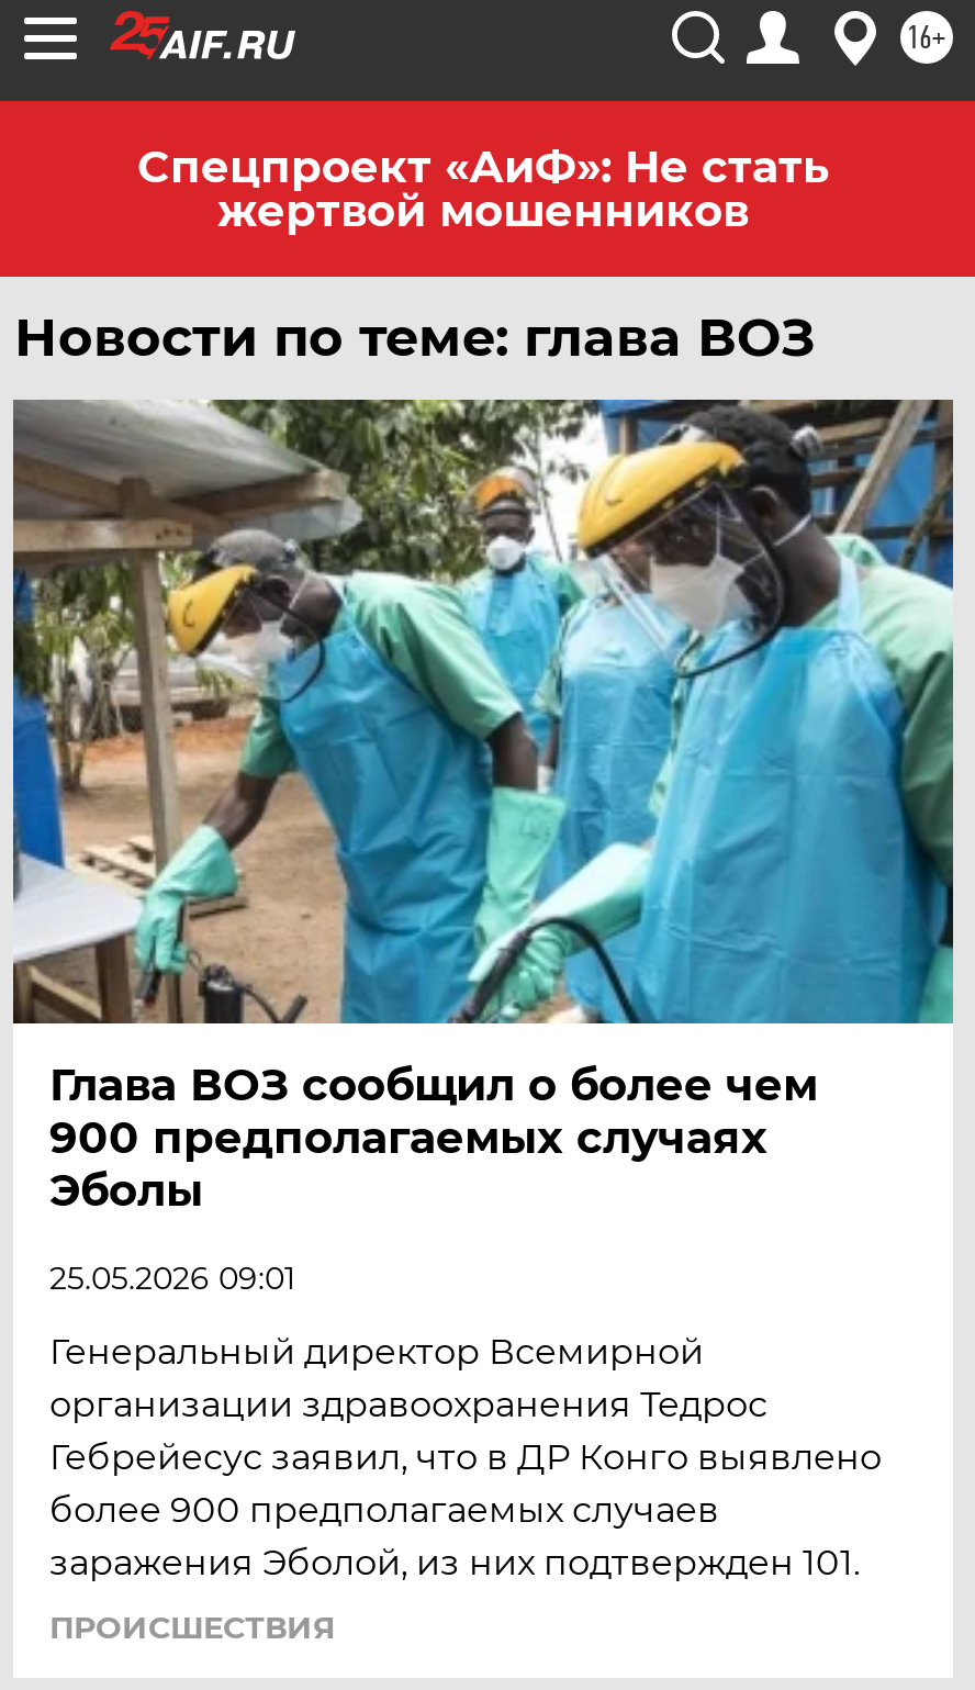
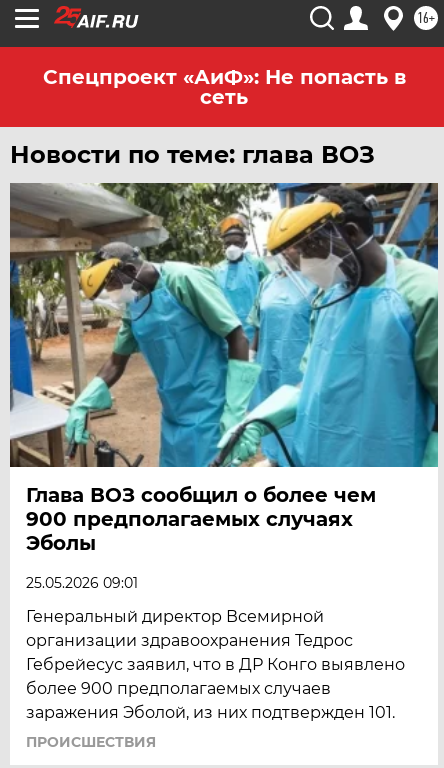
- Спецпроект «АиФ»: Не стать
- жертвой мошенников
+ Спецпроект «АиФ»: Не попасть в
+ сеть
